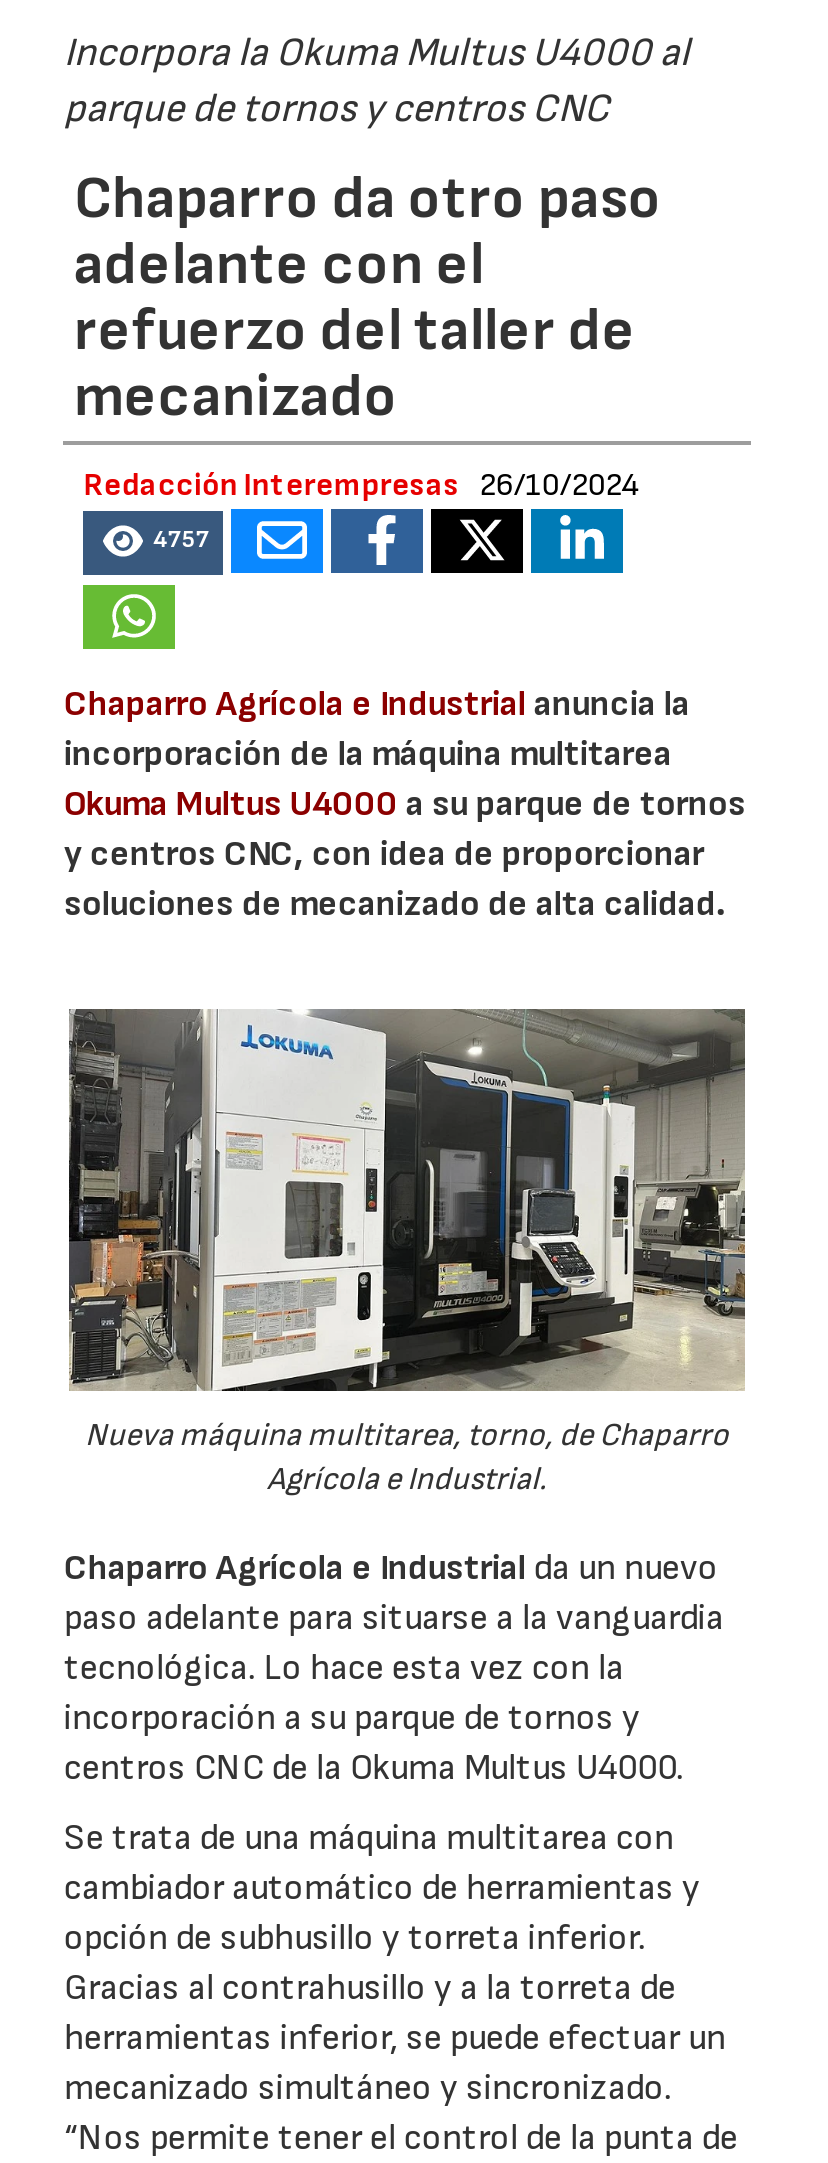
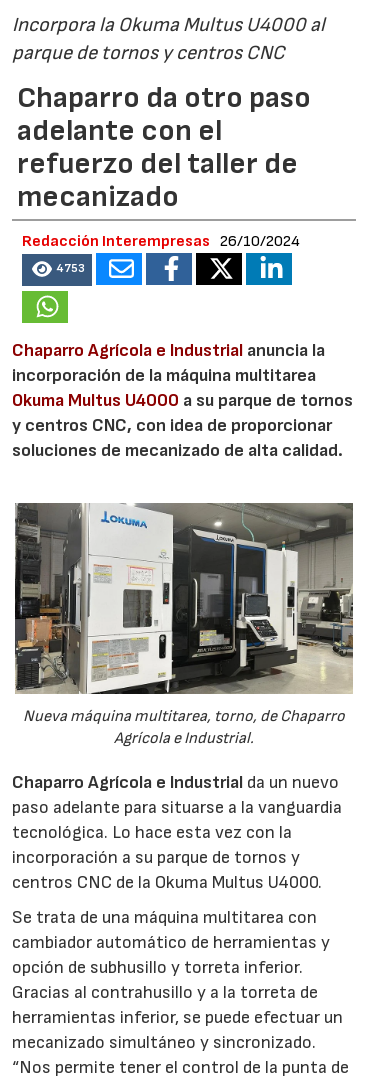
- 4757
+ 4753
